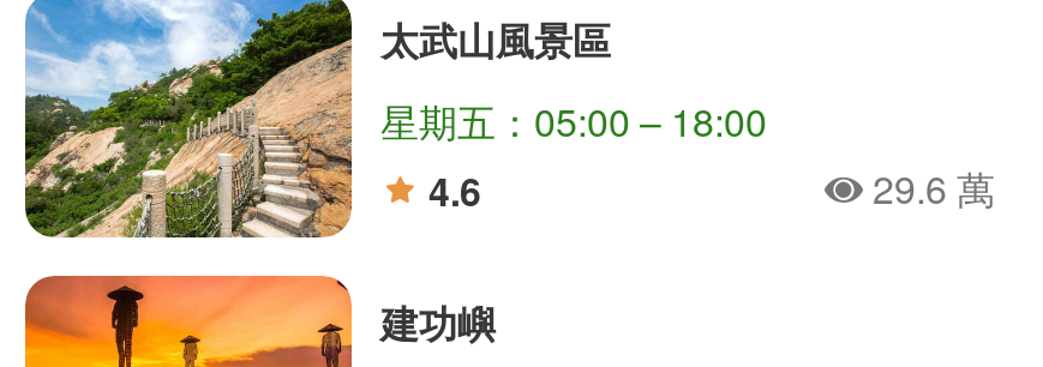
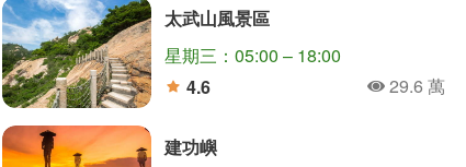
- 星期五：05:00 – 18:00
+ 星期三：05:00 – 18:00
